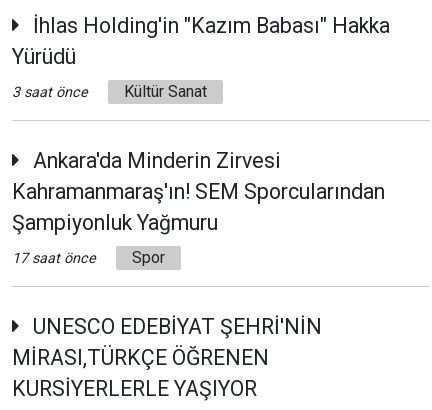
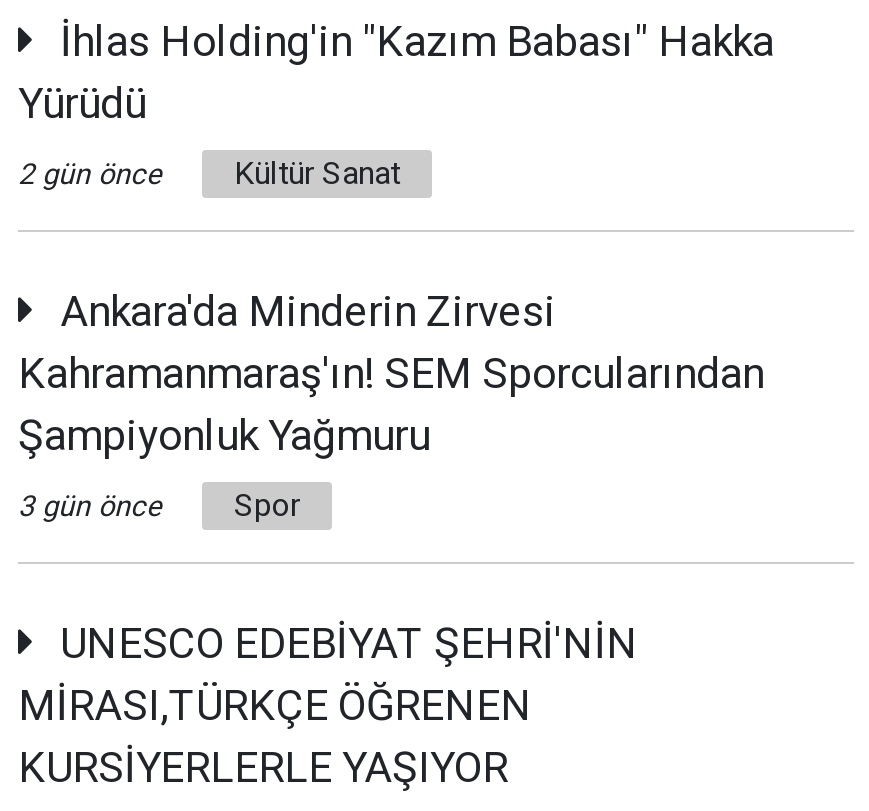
- 3 saat önce
+ 2 gün önce

- 17 saat önce
+ 3 gün önce
